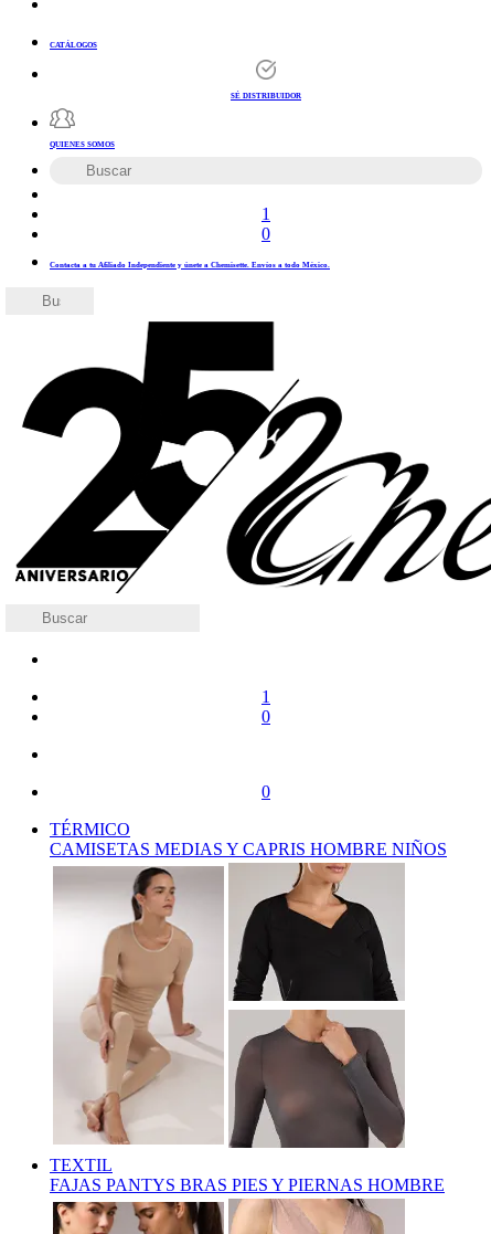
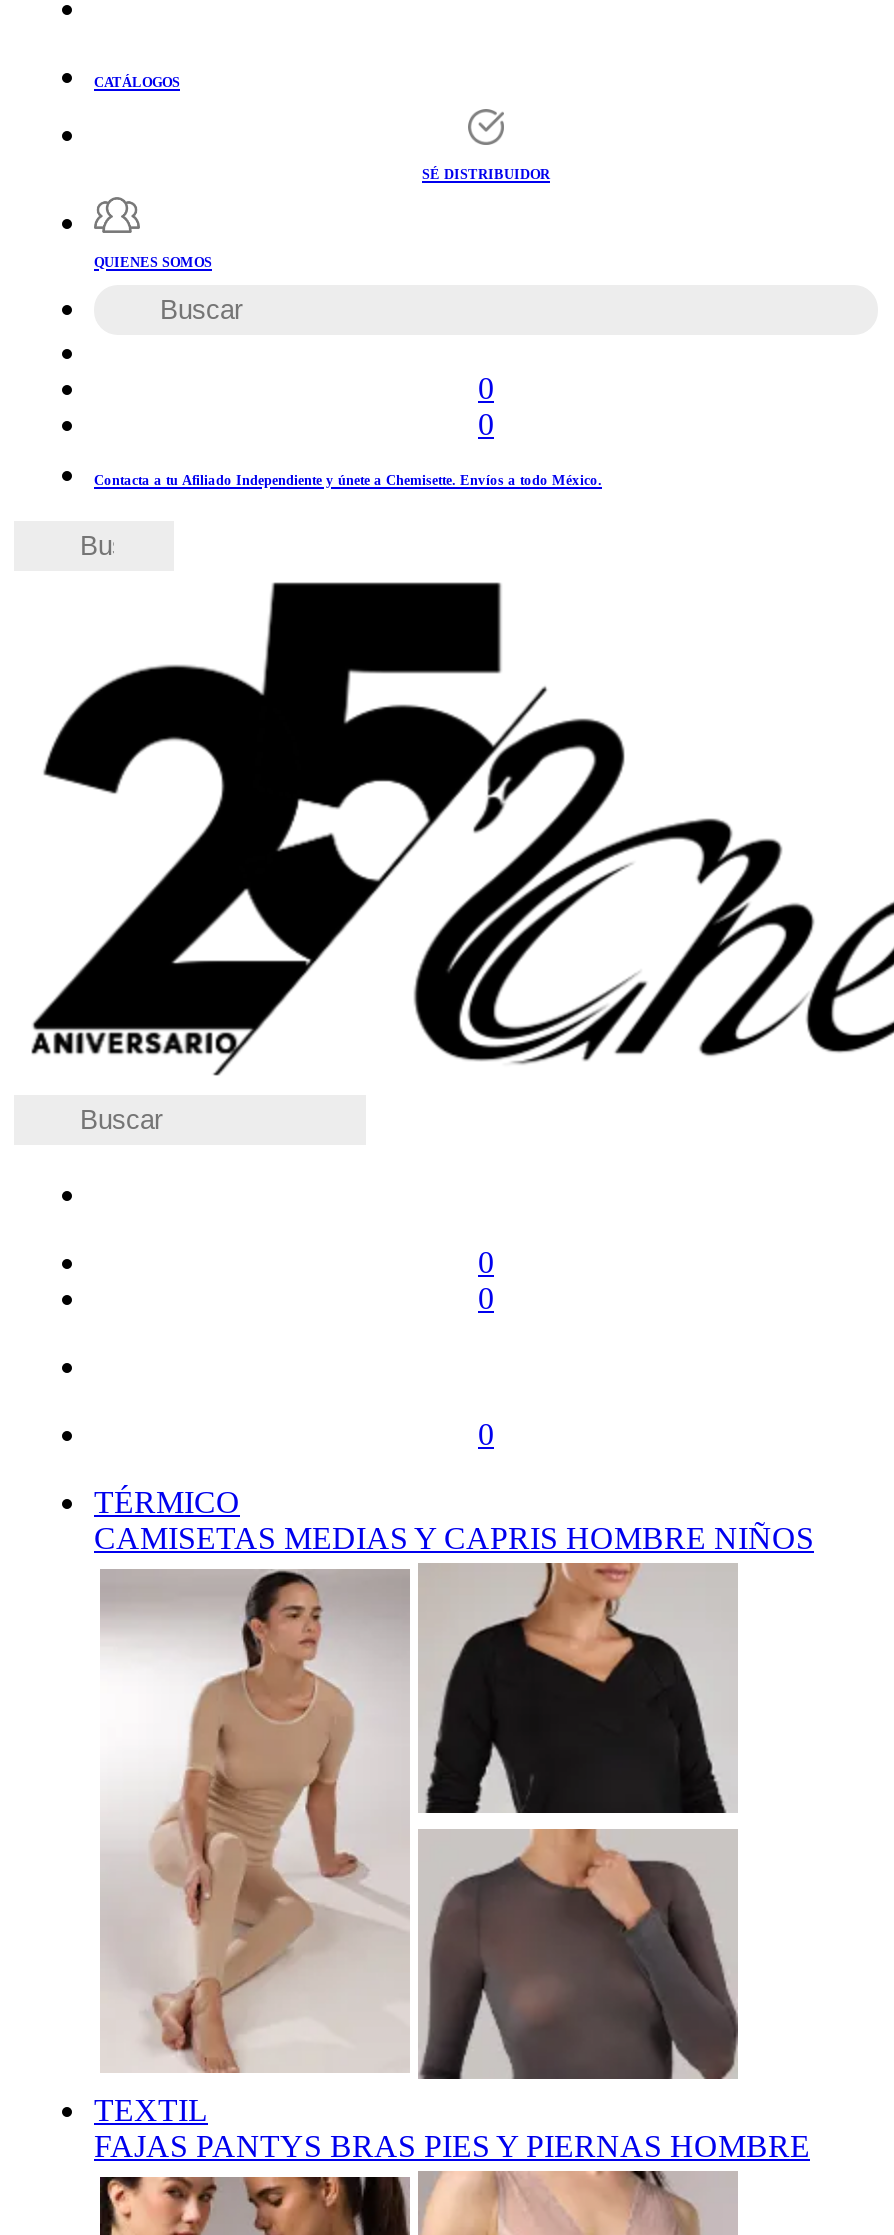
- 1
+ 0

- 1
+ 0
